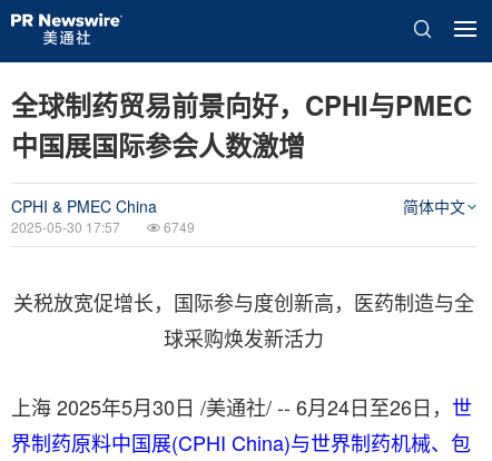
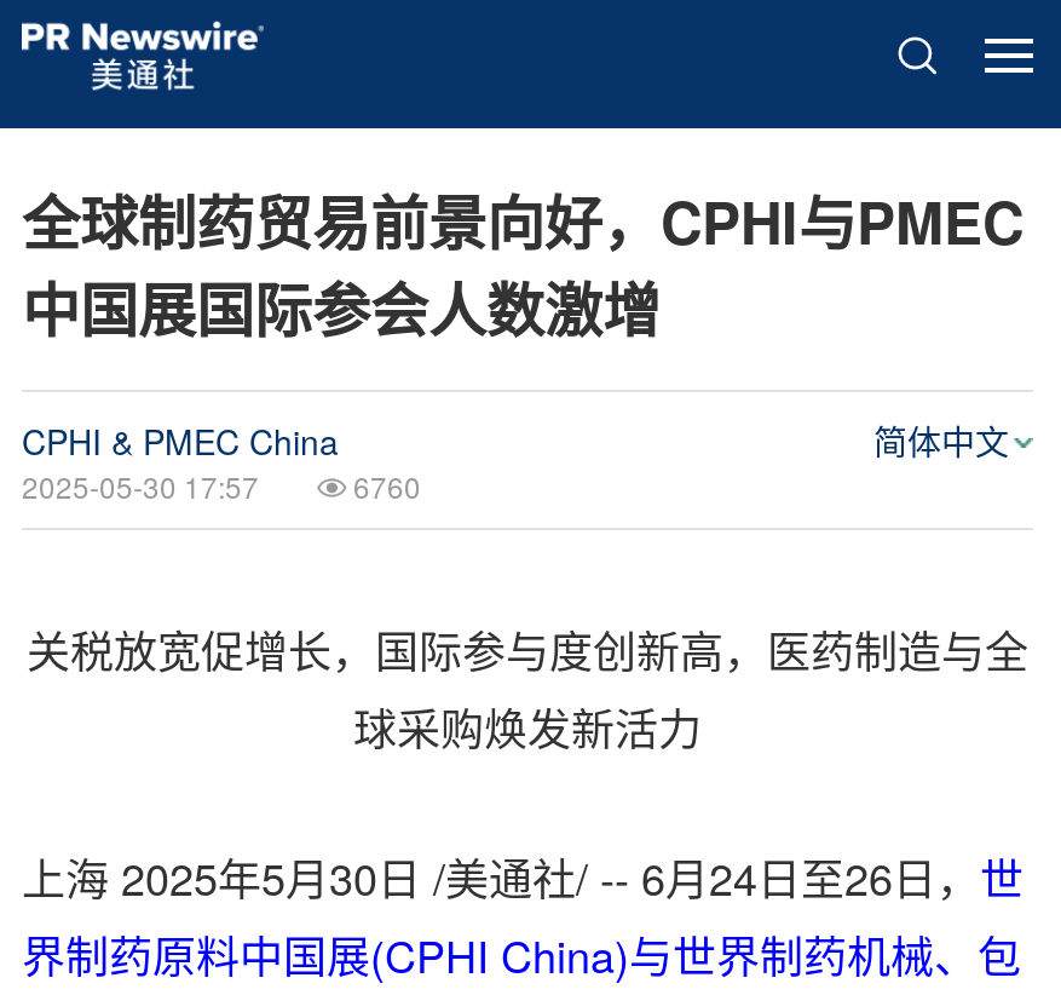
- 6749
+ 6760
